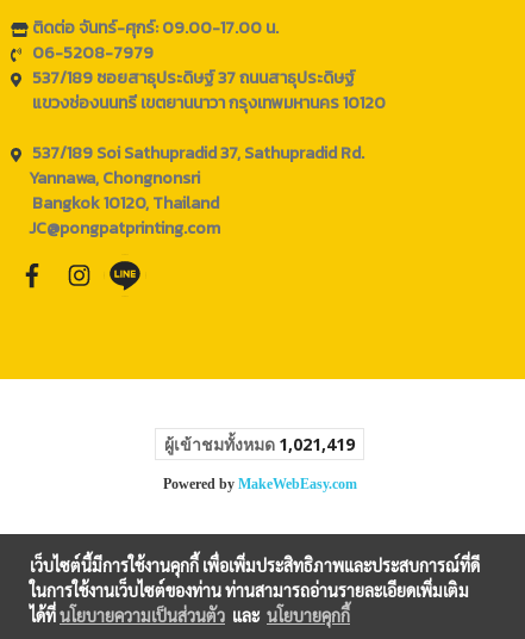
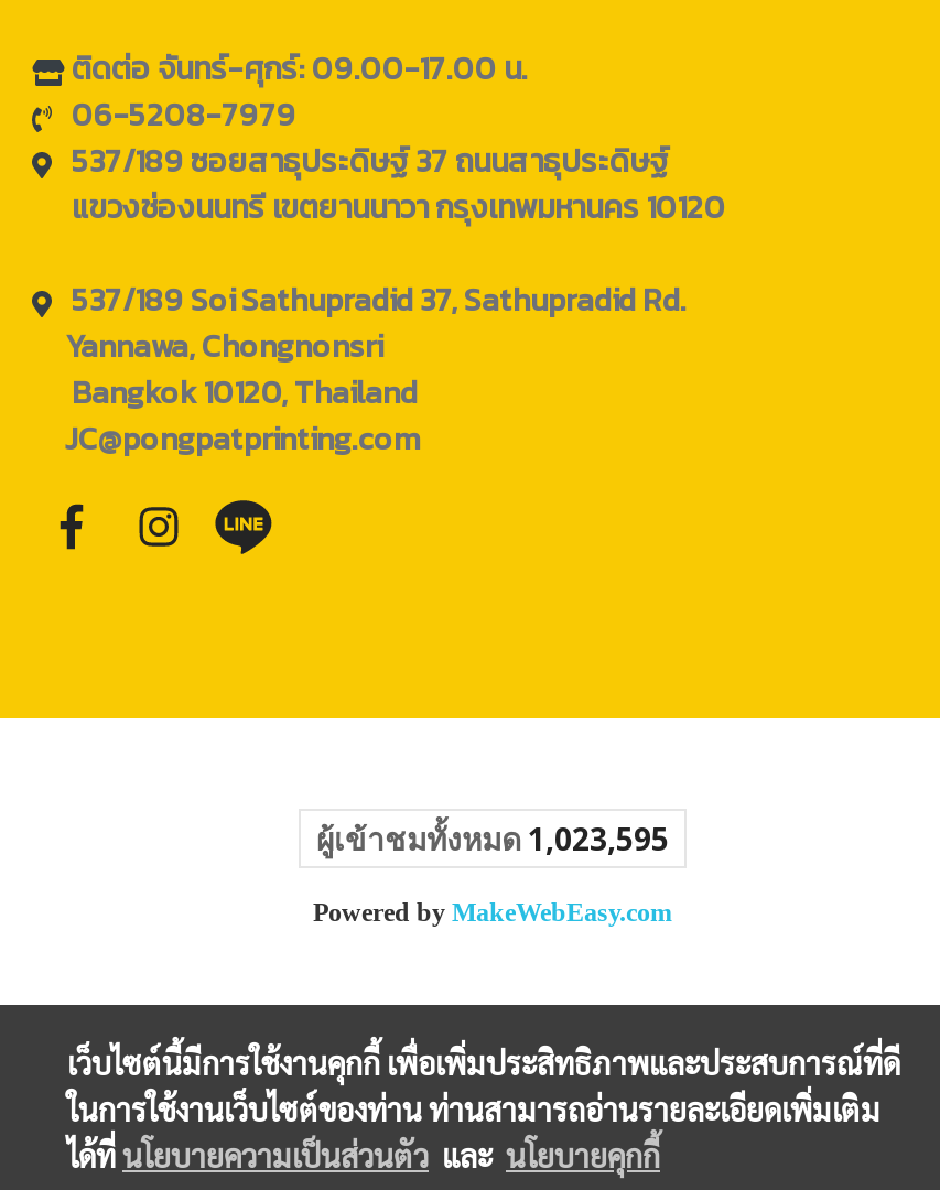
- ผู้เข้าชมทั้งหมด 1,021,419
+ ผู้เข้าชมทั้งหมด 1,023,595
